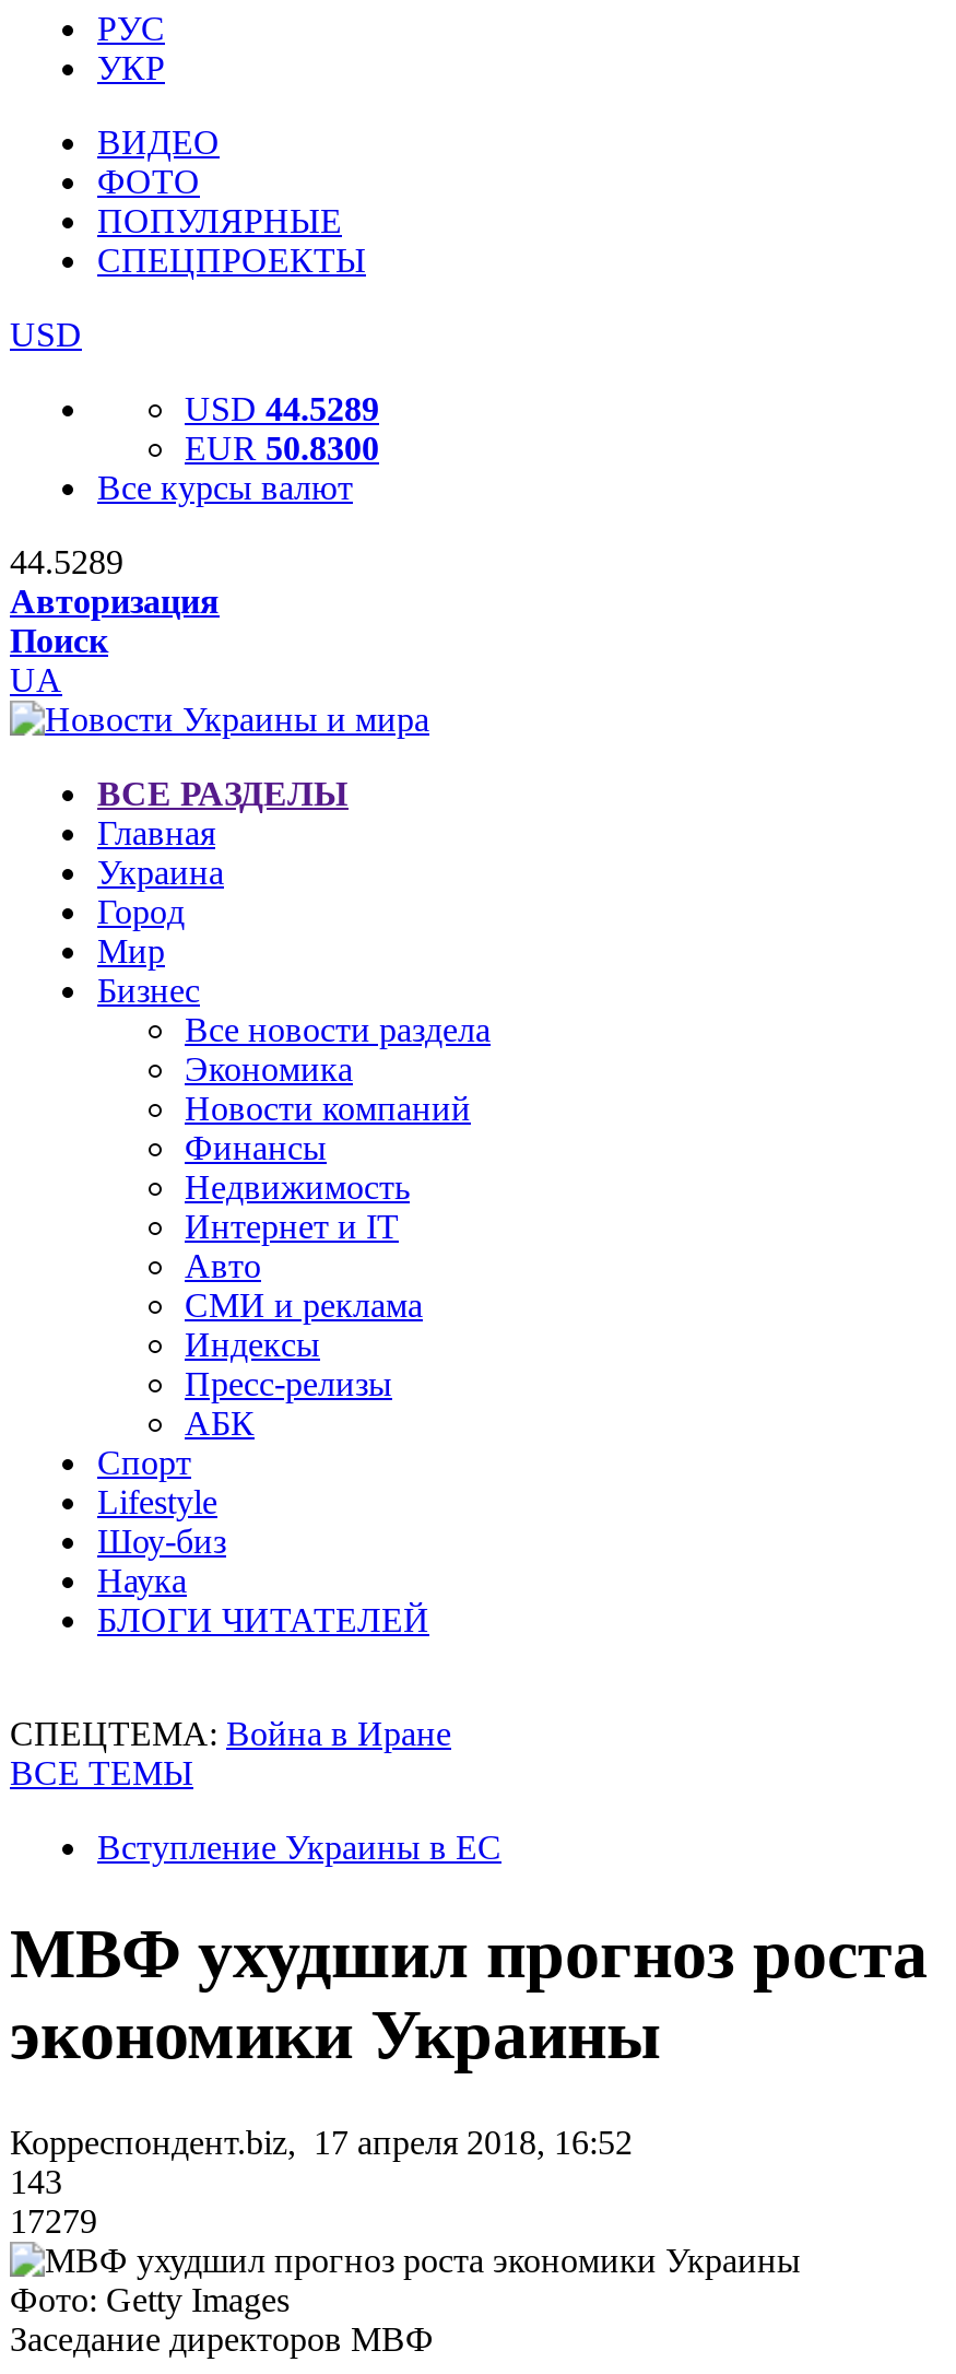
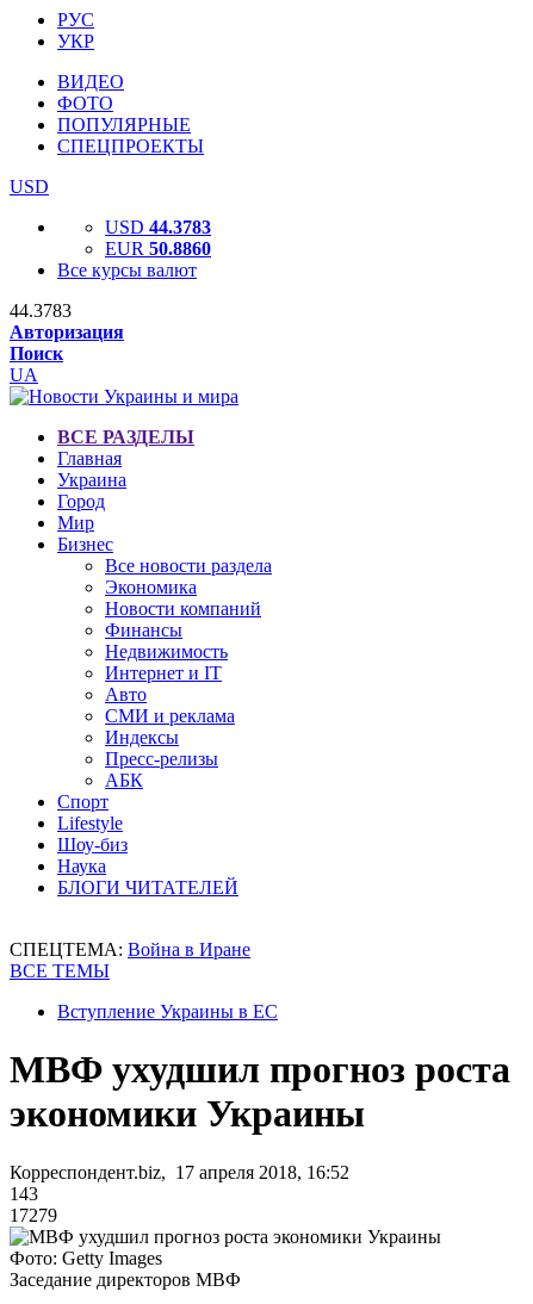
- USD 44.5289
+ USD 44.3783

- EUR 50.8300
+ EUR 50.8860

- 44.5289
+ 44.3783
